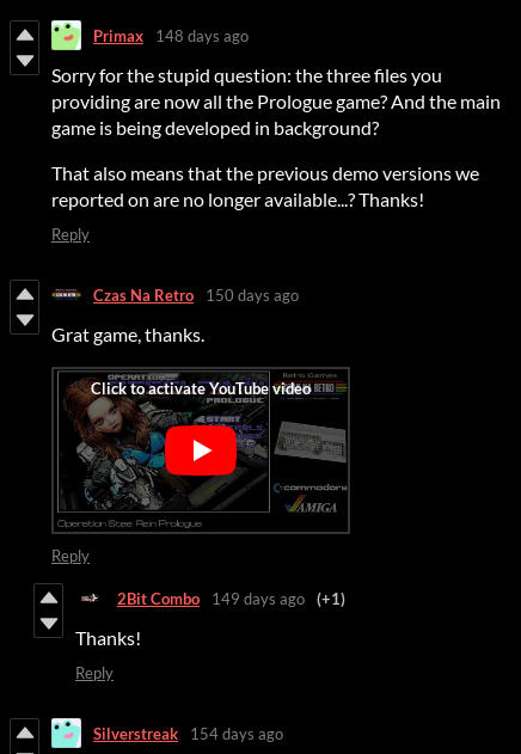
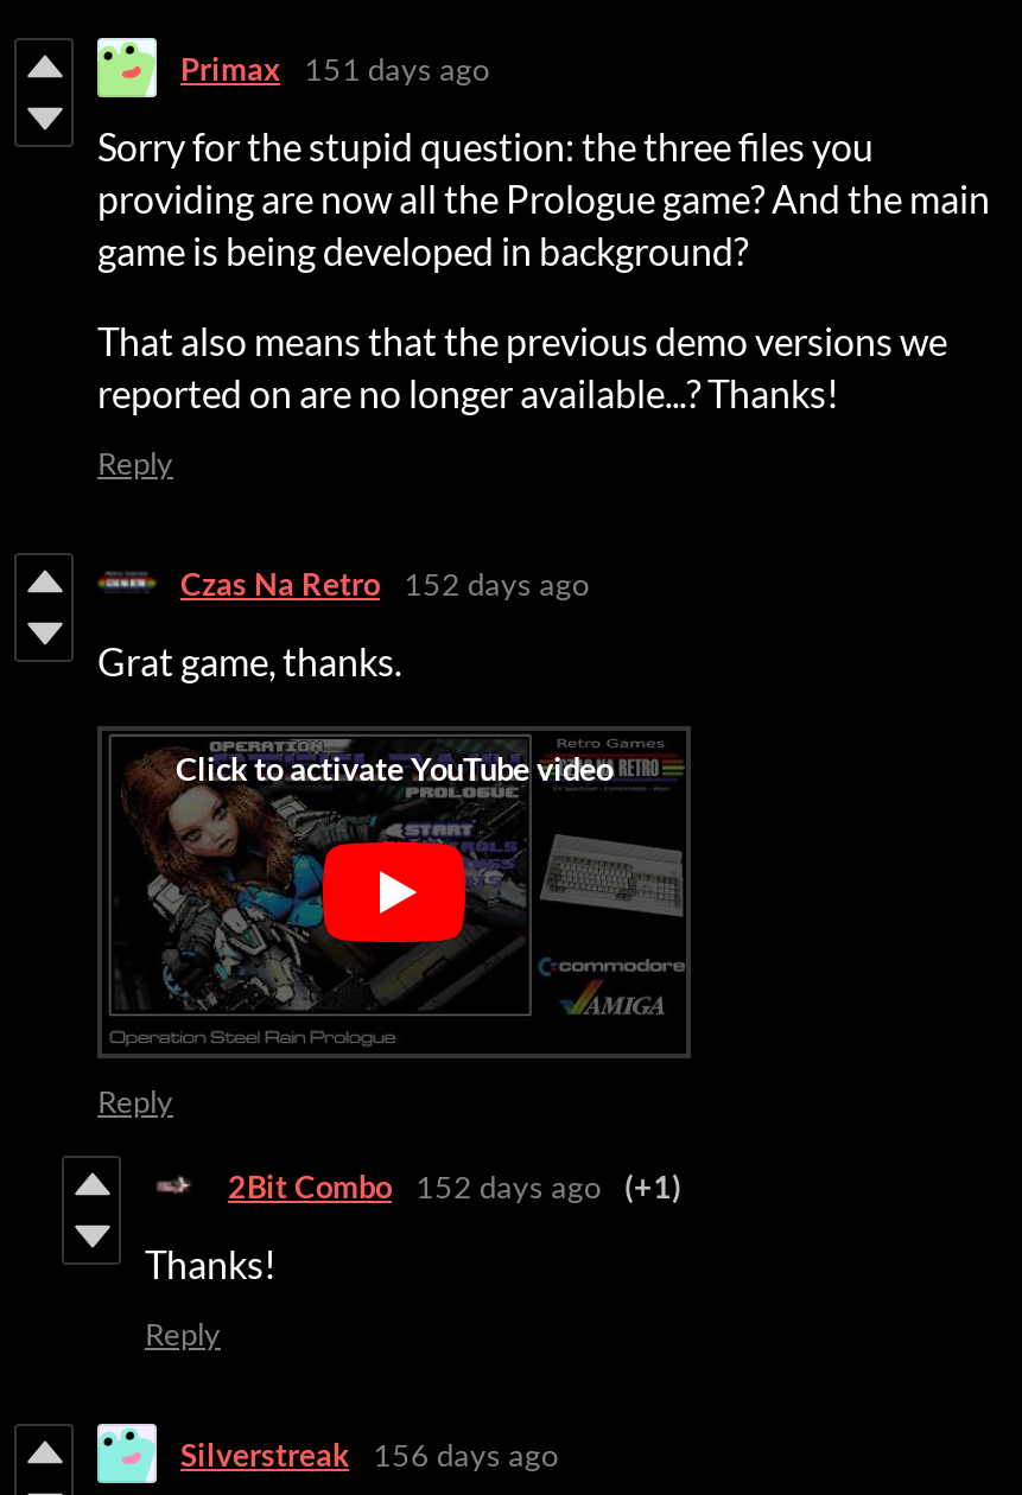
- Primax 148 days ago
+ Primax 151 days ago

- Czas Na Retro 150 days ago
+ Czas Na Retro 152 days ago

- 2Bit Combo 149 days ago (+1)
+ 2Bit Combo 152 days ago (+1)

- Silverstreak 154 days ago
+ Silverstreak 156 days ago
